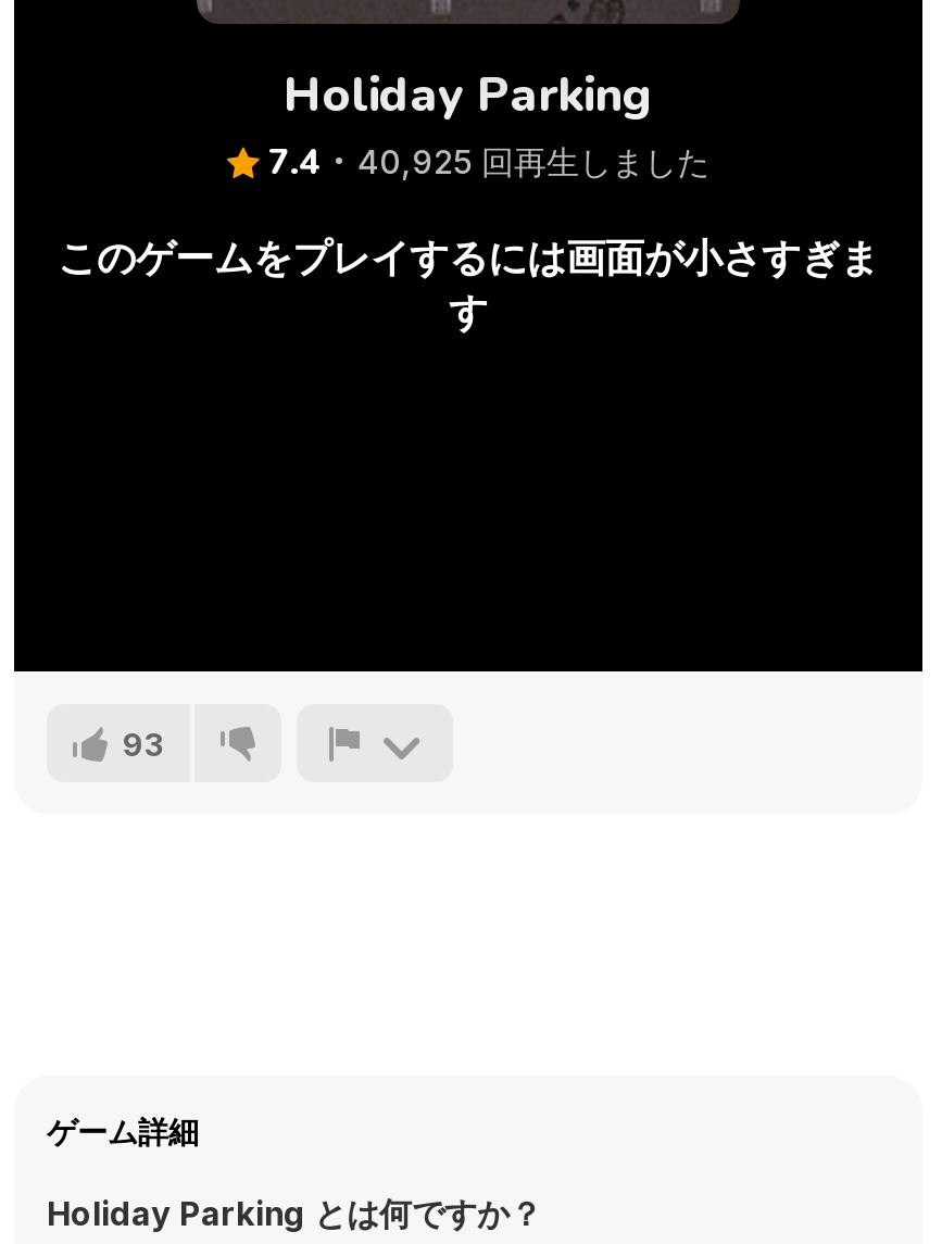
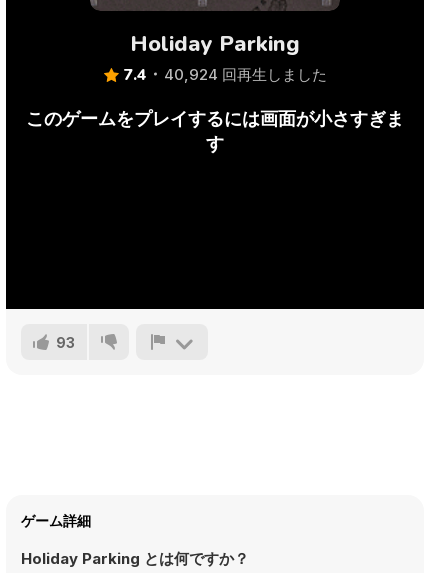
- 40,925 回再生しました
+ 40,924 回再生しました
